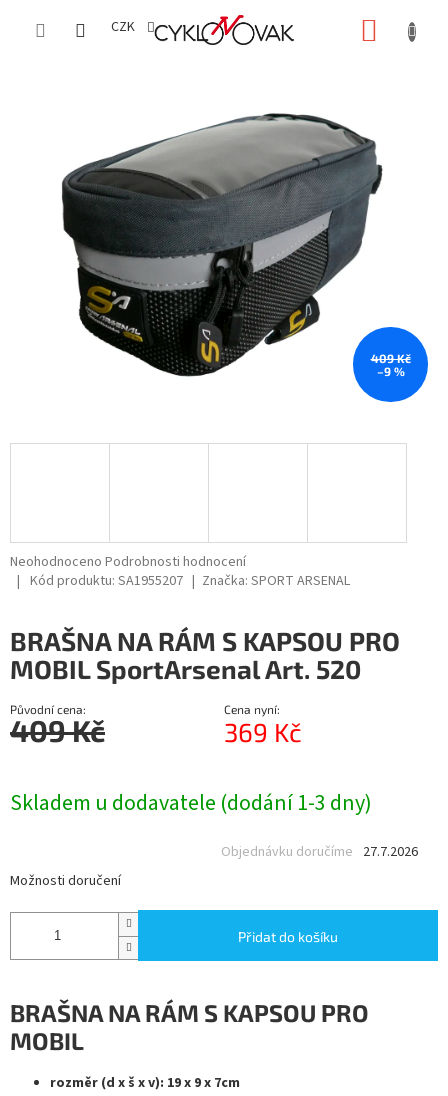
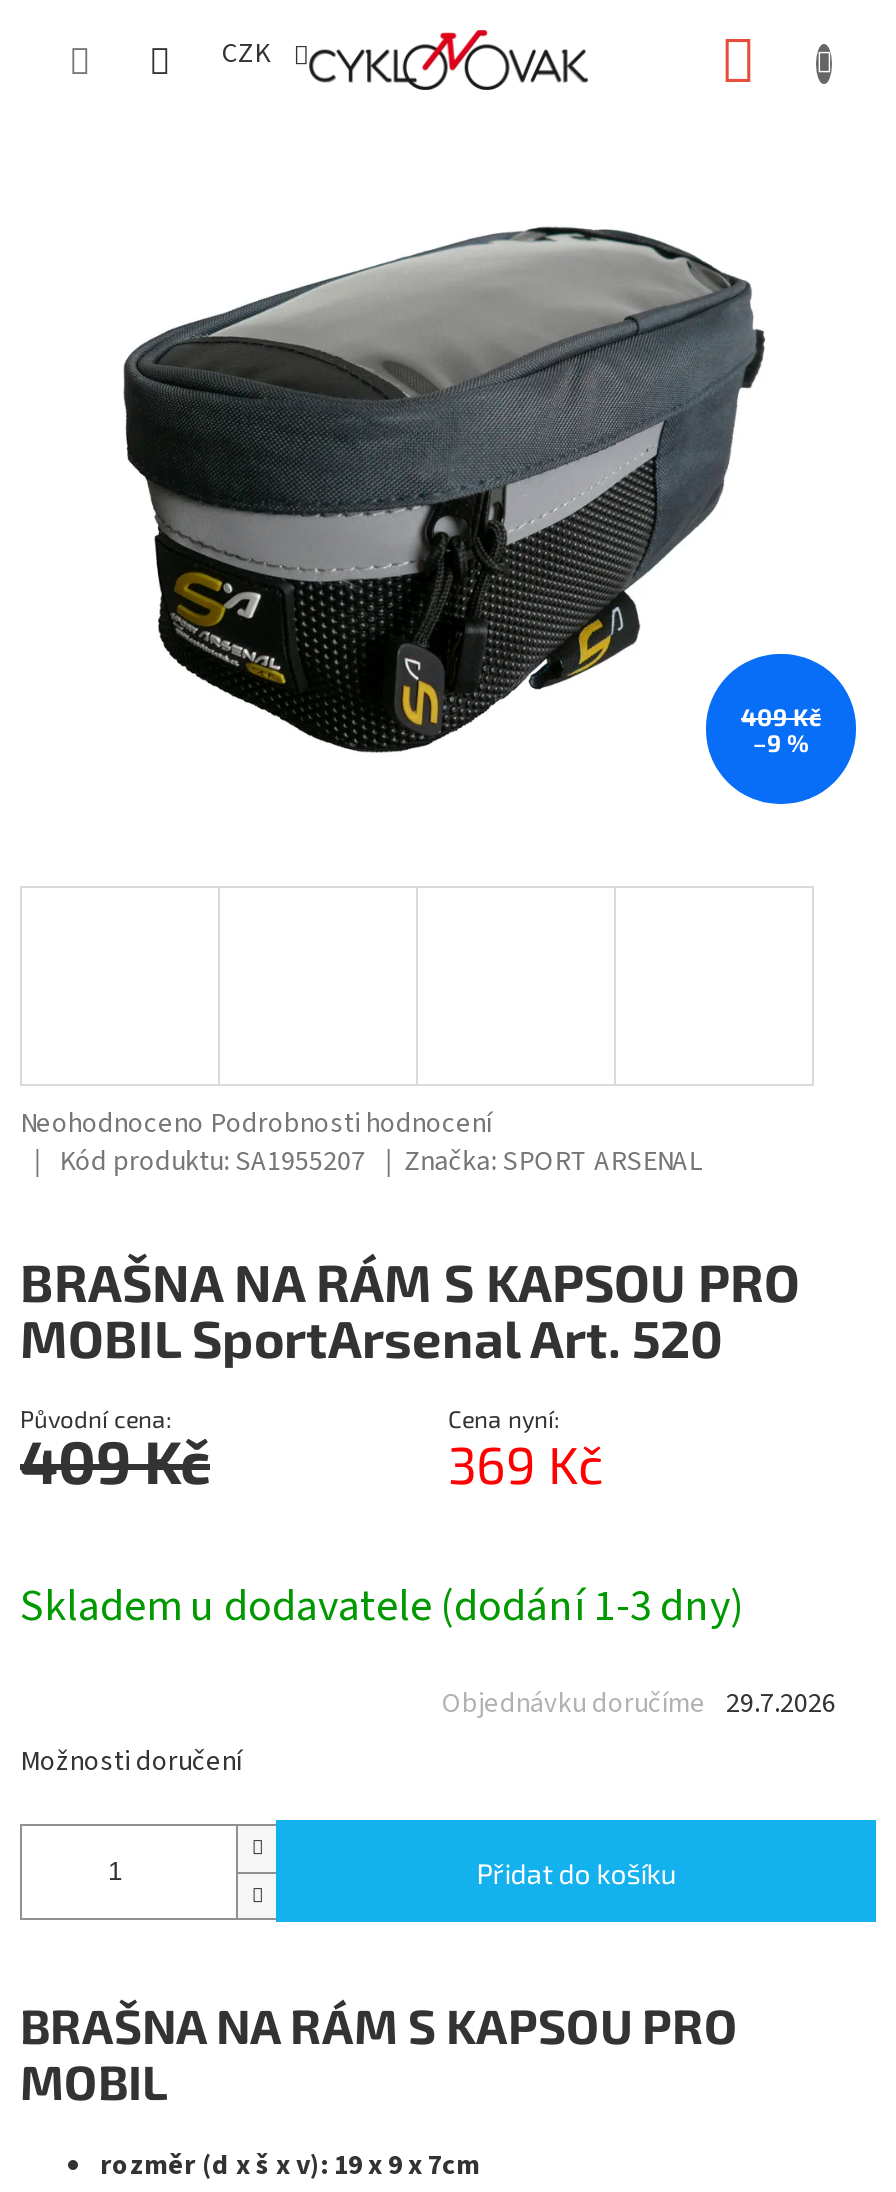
- Objednávku doručíme 27.7.2026
+ Objednávku doručíme 29.7.2026
